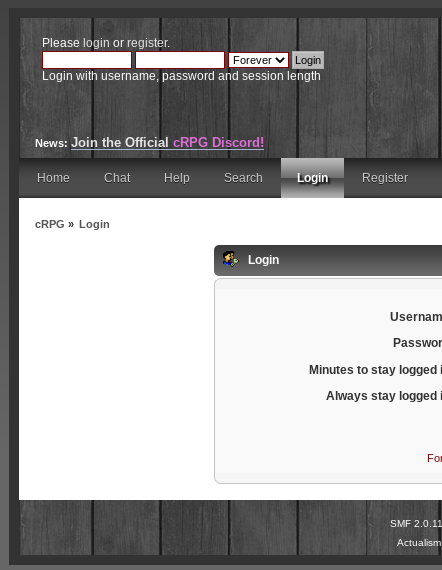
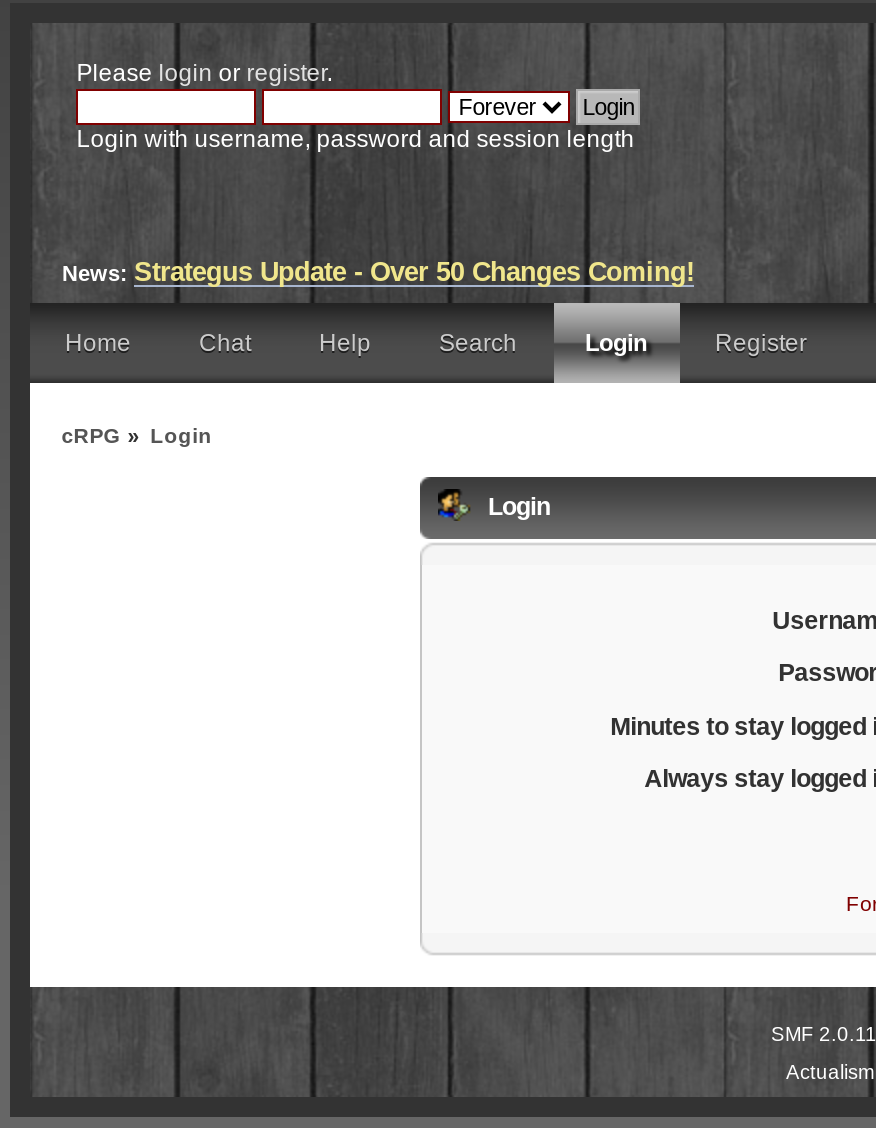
- News: Join the Official cRPG Discord!
+ News: Strategus Update - Over 50 Changes Coming!
